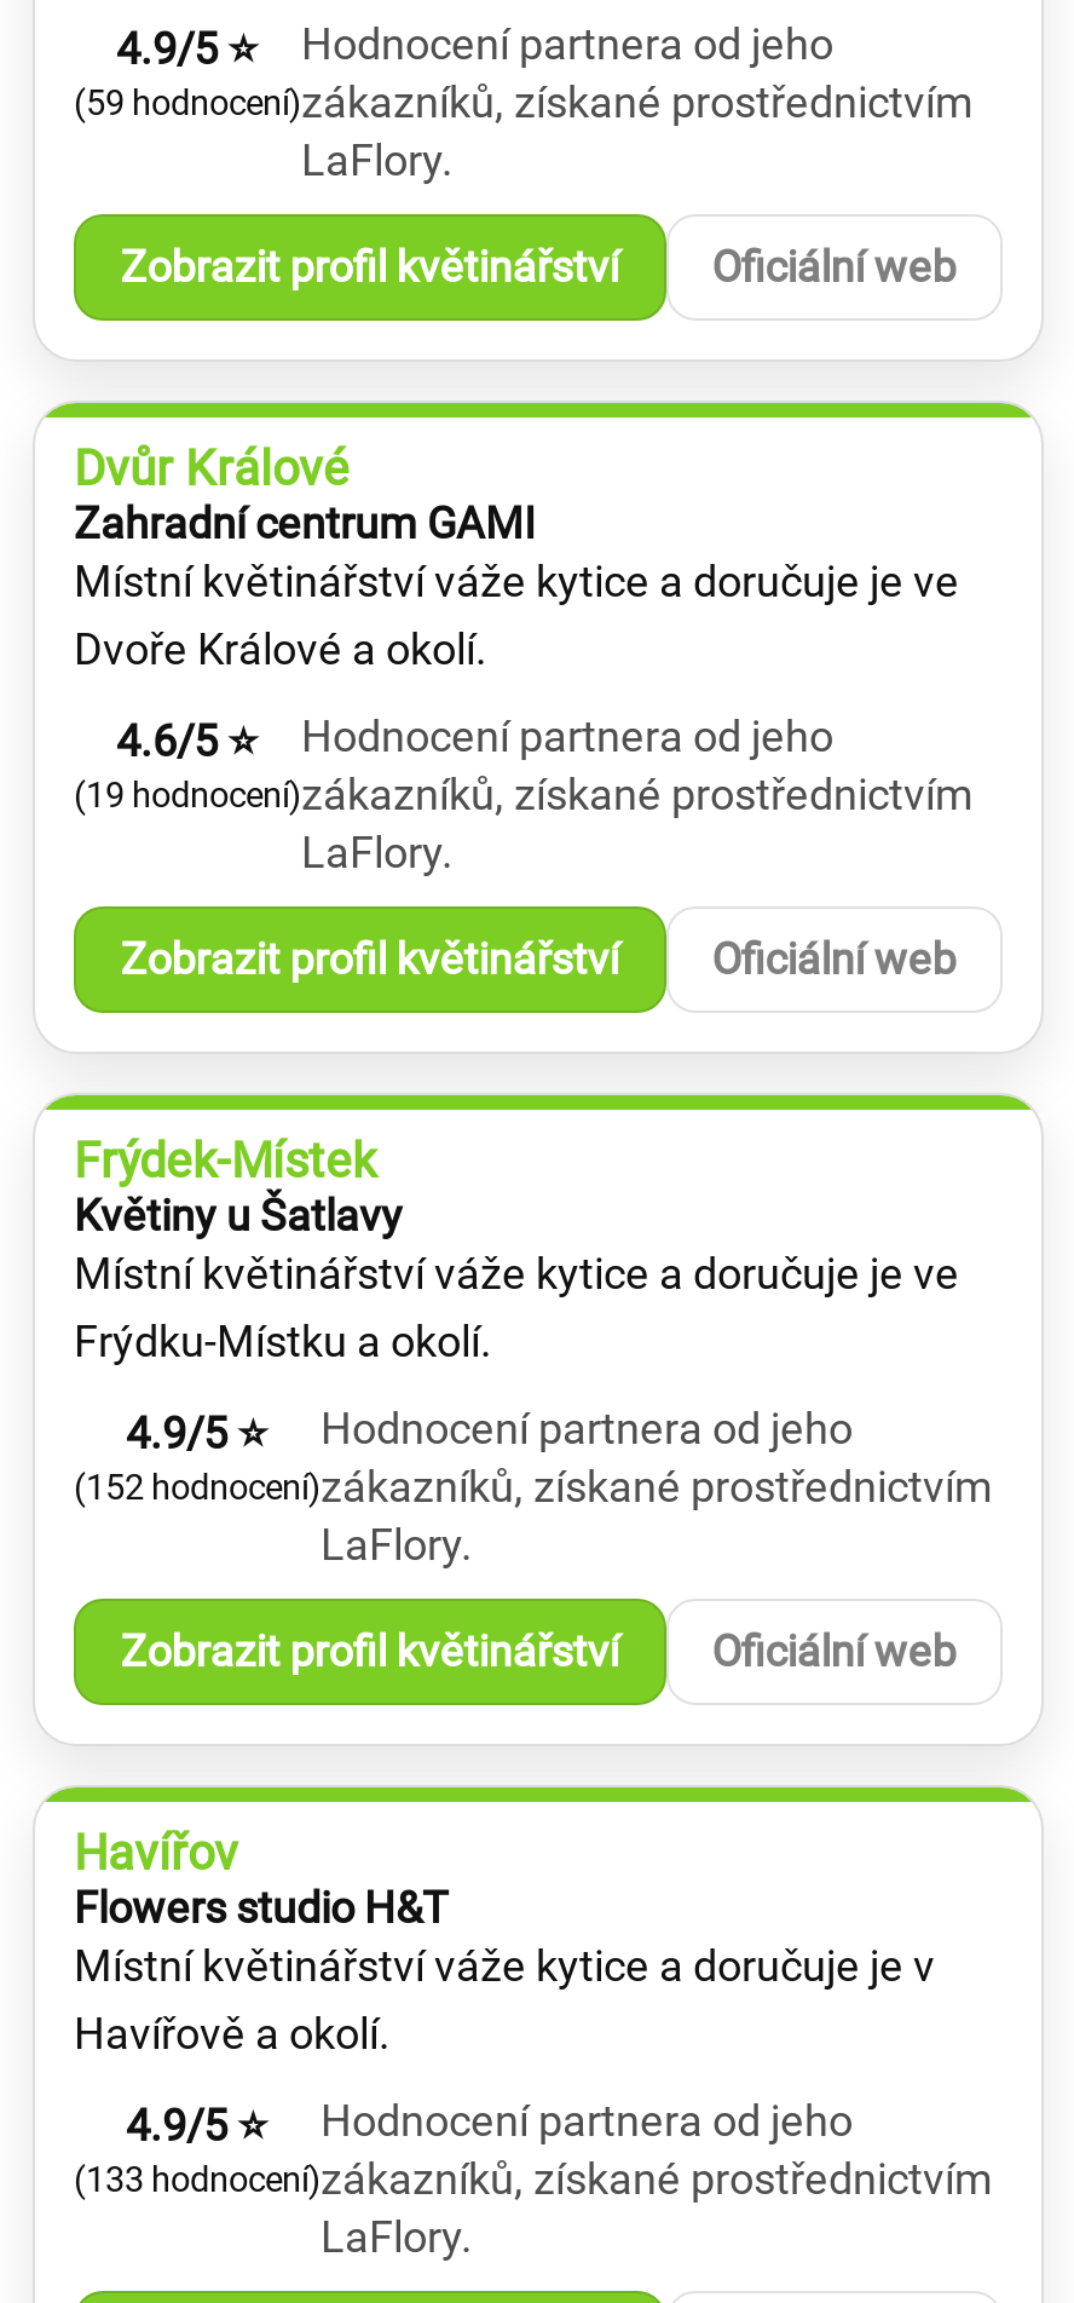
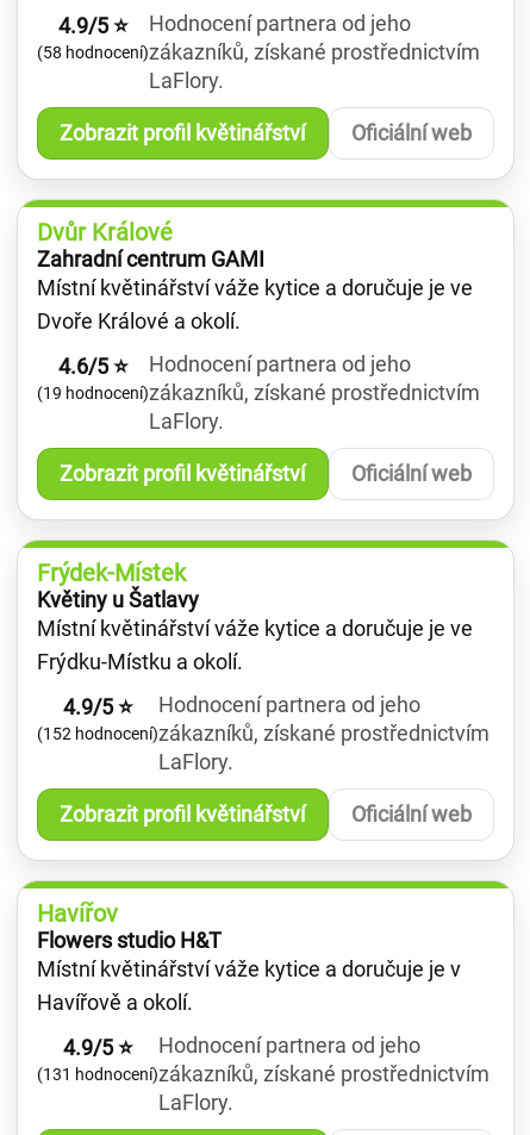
- (59 hodnocení) zákazníků, získané prostřednictvím
+ (58 hodnocení) zákazníků, získané prostřednictvím

- (133 hodnocení) zákazníků, získané prostřednictvím
+ (131 hodnocení) zákazníků, získané prostřednictvím
